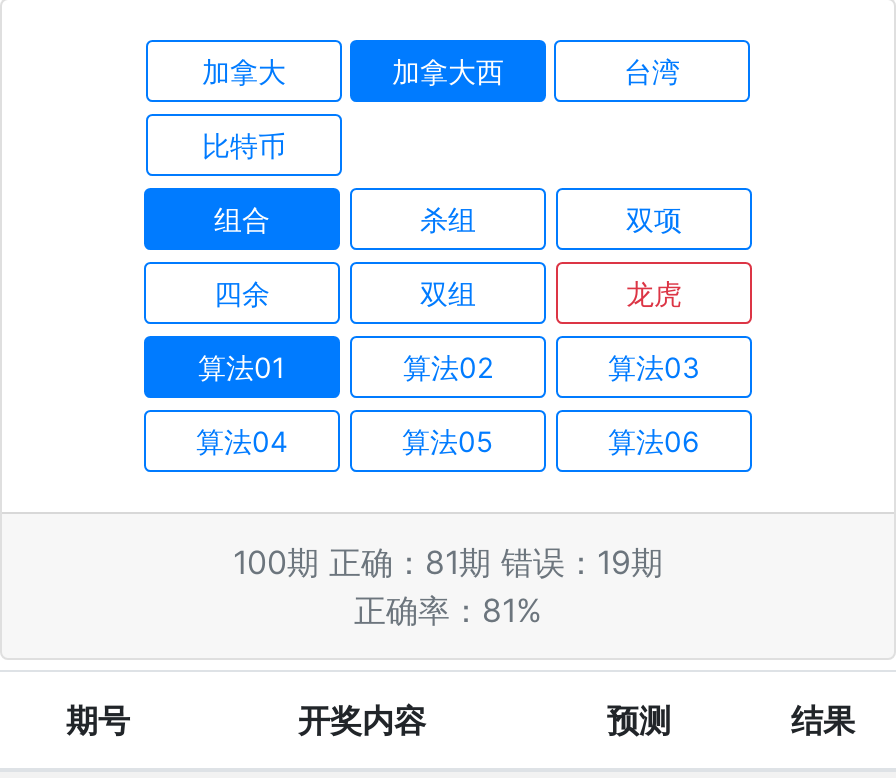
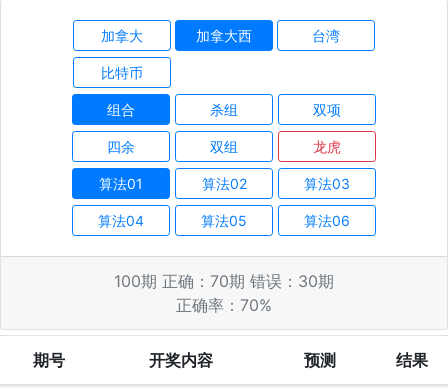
- 100期 正确：81期 错误：19期
+ 100期 正确：70期 错误：30期

- 正确率：81%
+ 正确率：70%
